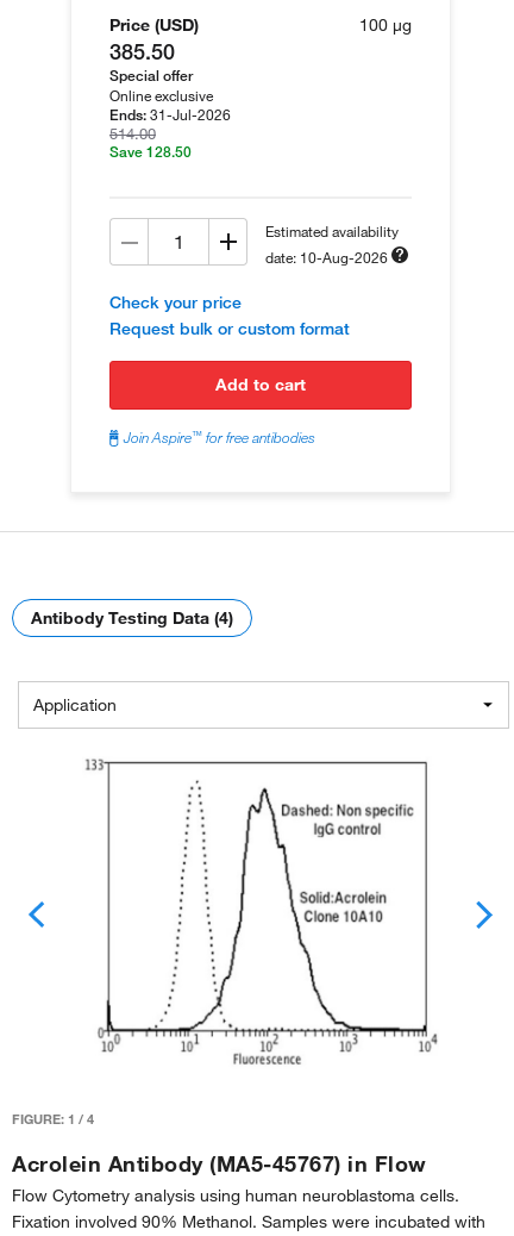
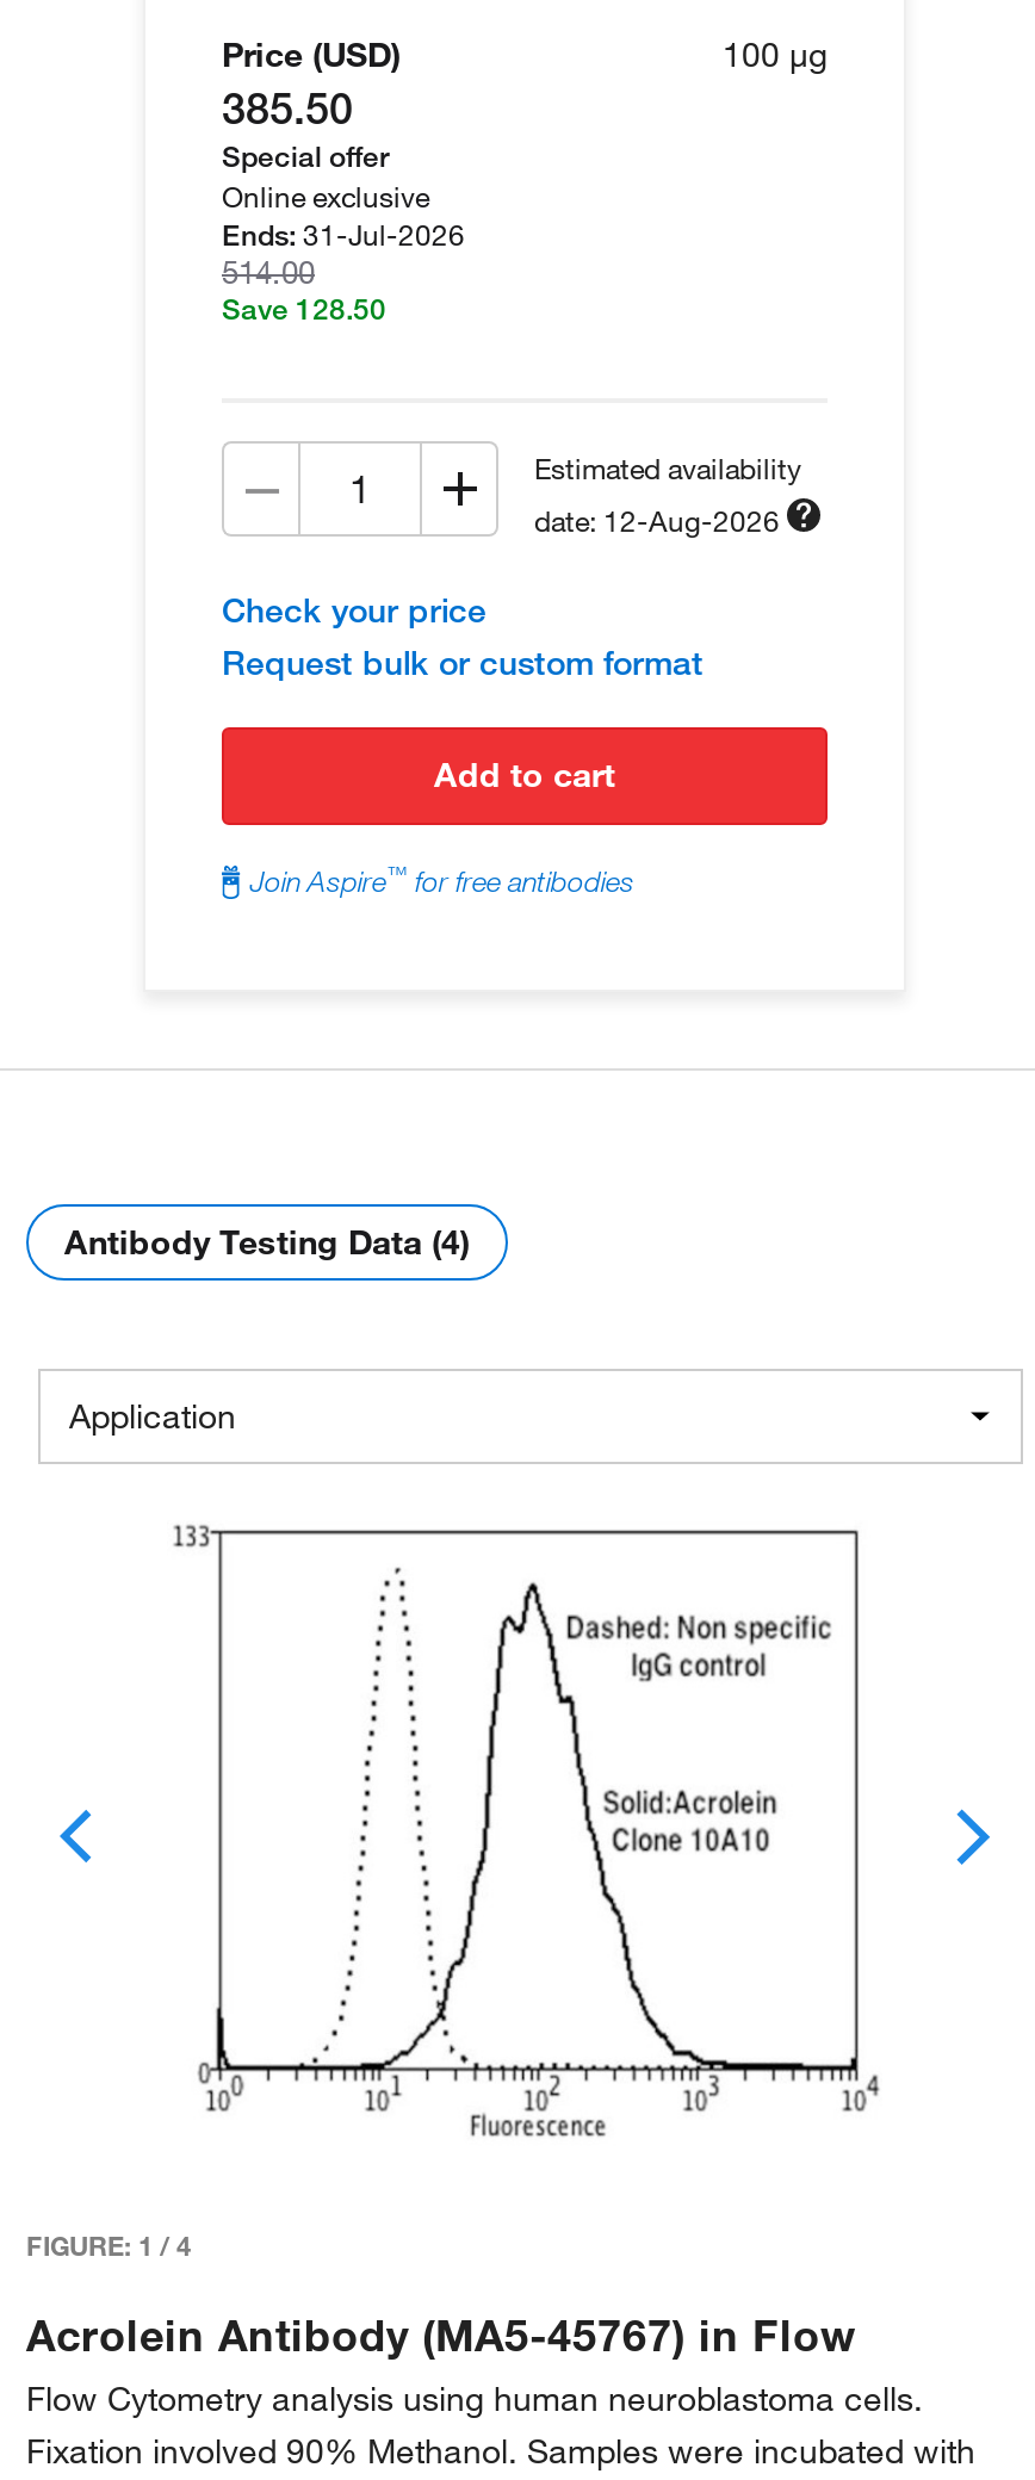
- date: 10-Aug-2026
+ date: 12-Aug-2026
